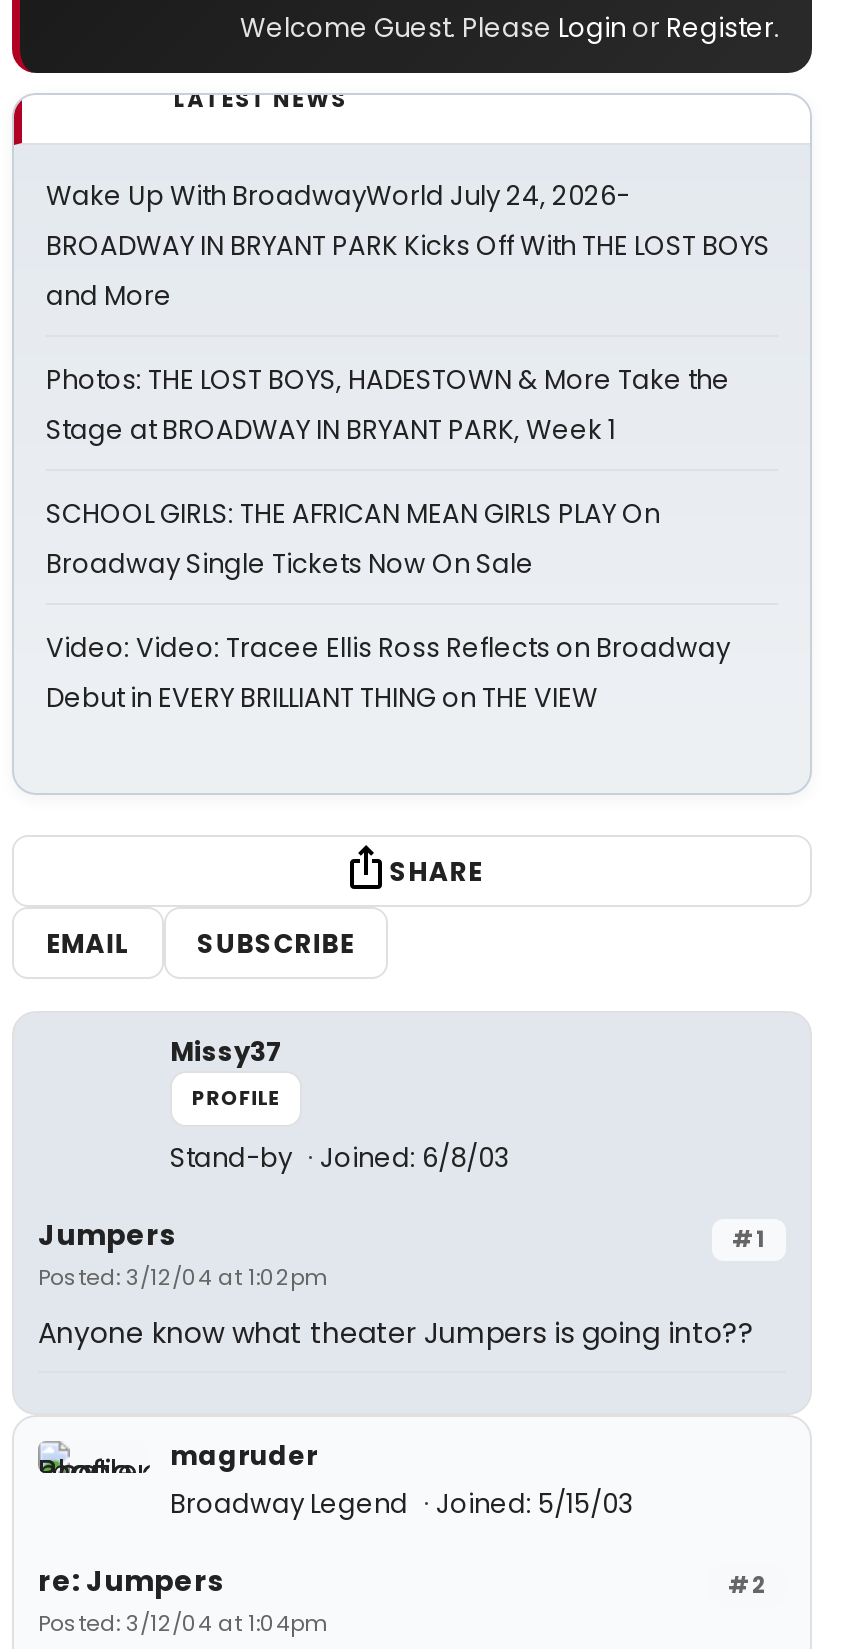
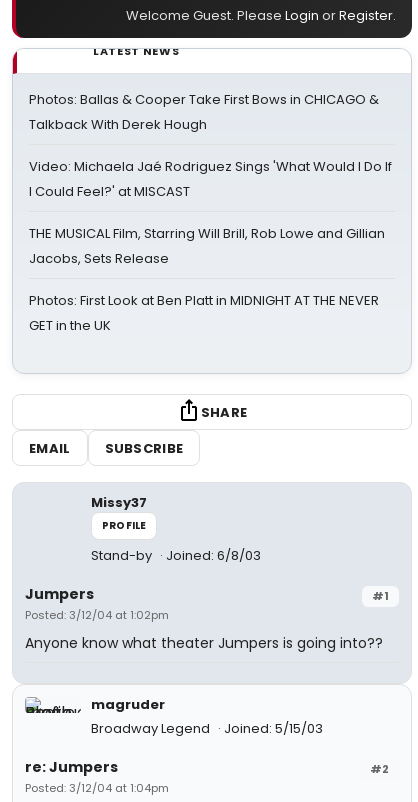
- Wake Up With BroadwayWorld July 24, 2026-
- BROADWAY IN BRYANT PARK Kicks Off With THE LOST BOYS
- and More
+ Photos: Ballas & Cooper Take First Bows in CHICAGO &
+ Talkback With Derek Hough

- Photos: THE LOST BOYS, HADESTOWN & More Take the
- Stage at BROADWAY IN BRYANT PARK, Week 1
+ Video: Michaela Jaé Rodriguez Sings 'What Would I Do If
+ I Could Feel?' at MISCAST

- SCHOOL GIRLS: THE AFRICAN MEAN GIRLS PLAY On
- Broadway Single Tickets Now On Sale
+ THE MUSICAL Film, Starring Will Brill, Rob Lowe and Gillian
+ Jacobs, Sets Release

- Video: Video: Tracee Ellis Ross Reflects on Broadway
- Debut in EVERY BRILLIANT THING on THE VIEW
+ Photos: First Look at Ben Platt in MIDNIGHT AT THE NEVER
+ GET in the UK
